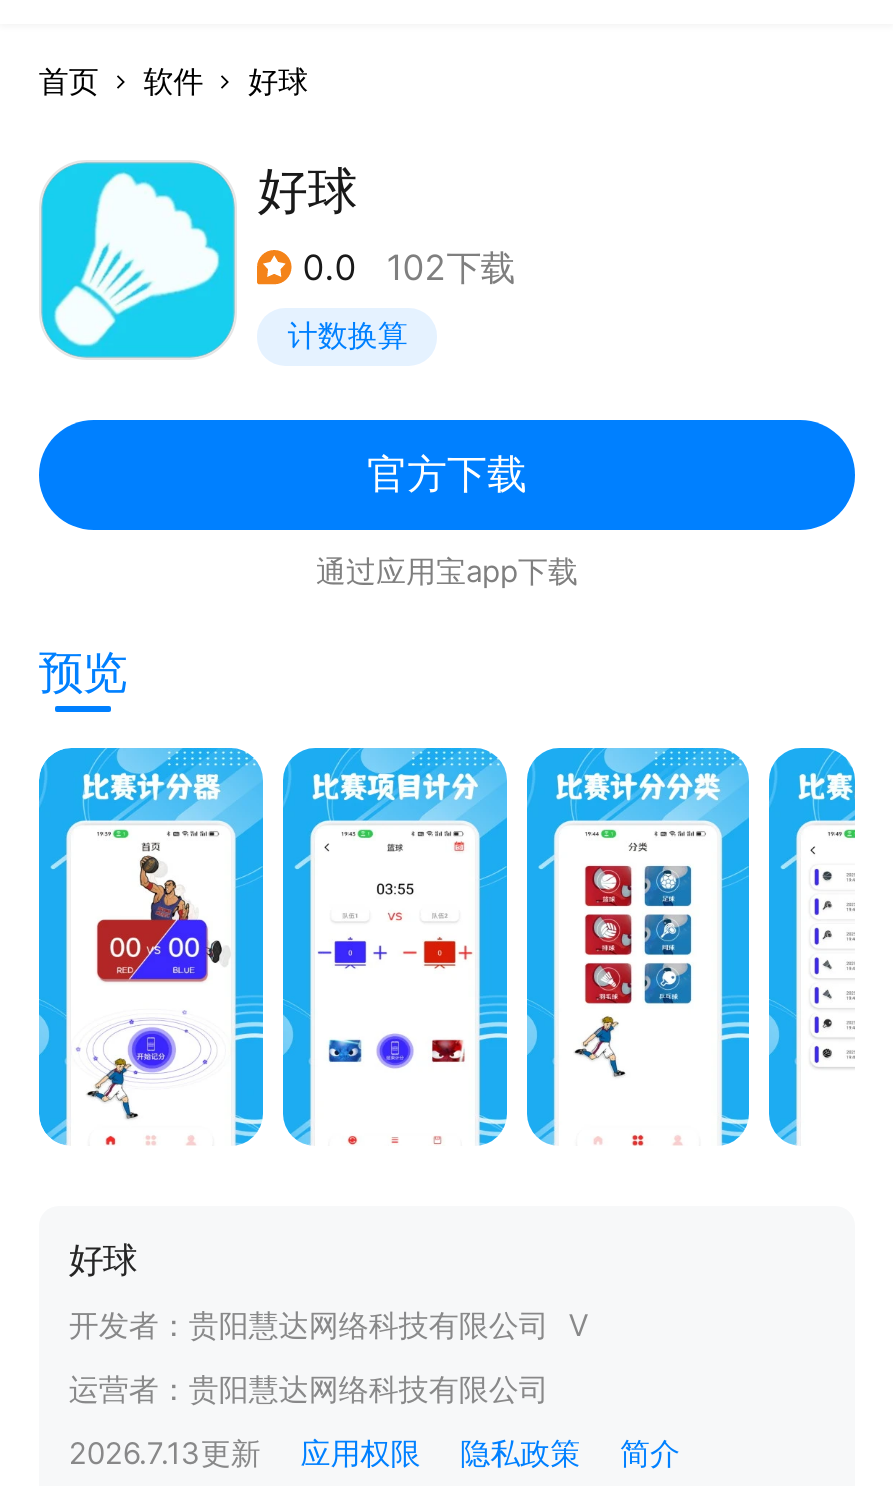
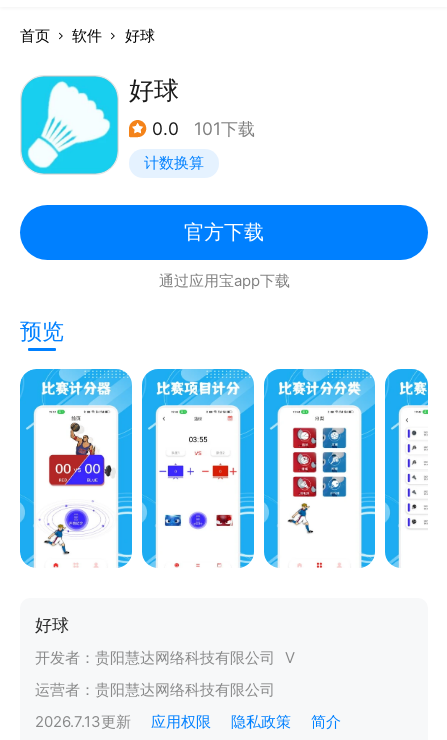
- 0.0 102下载
+ 0.0 101下载
